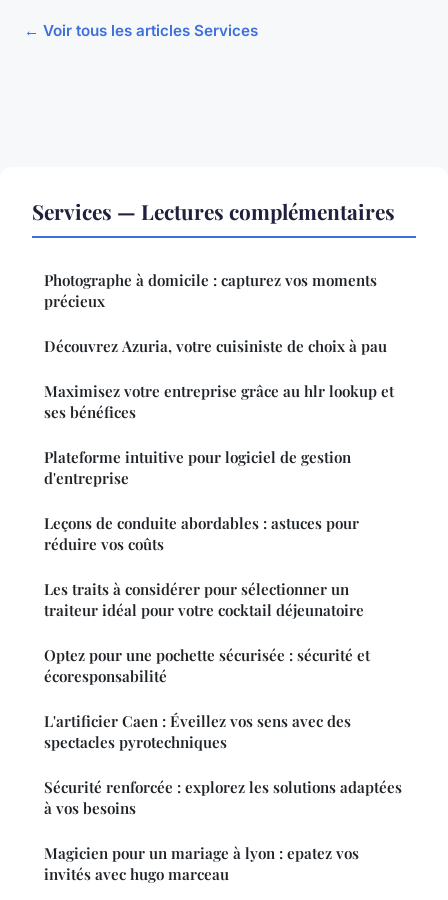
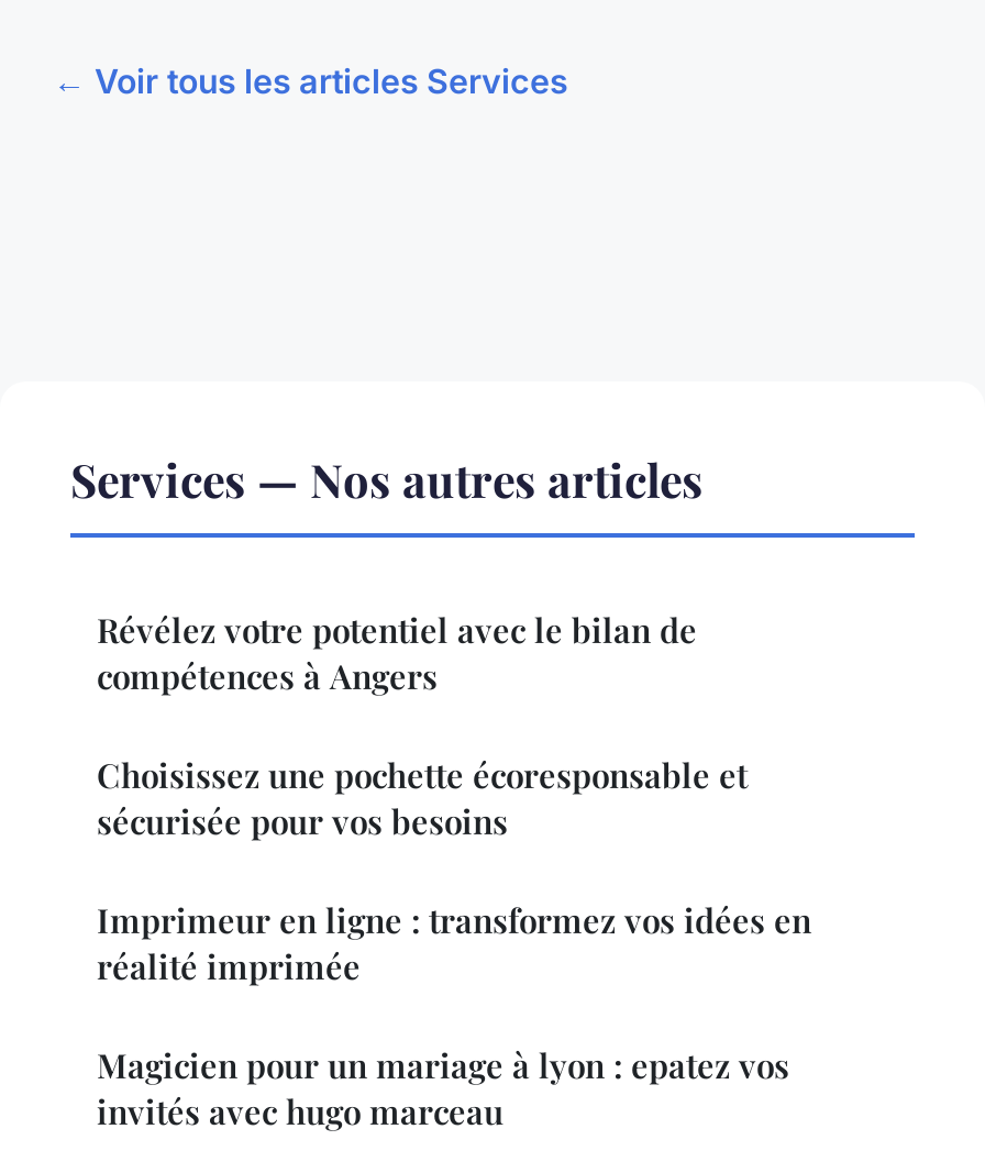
- Services — Lectures complémentaires
- Photographe à domicile : capturez vos moments
- précieux
- Découvrez Azuria, votre cuisiniste de choix à pau
- Maximisez votre entreprise grâce au hlr lookup et
- ses bénéfices
- Plateforme intuitive pour logiciel de gestion
- d'entreprise
- Leçons de conduite abordables : astuces pour
- réduire vos coûts
- Les traits à considérer pour sélectionner un
- traiteur idéal pour votre cocktail déjeunatoire
- Optez pour une pochette sécurisée : sécurité et
- écoresponsabilité
- L'artificier Caen : Éveillez vos sens avec des
- spectacles pyrotechniques
- Sécurité renforcée : explorez les solutions adaptées
- à vos besoins
+ Services — Nos autres articles
+ Révélez votre potentiel avec le bilan de
+ compétences à Angers
+ Choisissez une pochette écoresponsable et
+ sécurisée pour vos besoins
+ Imprimeur en ligne : transformez vos idées en
+ réalité imprimée
